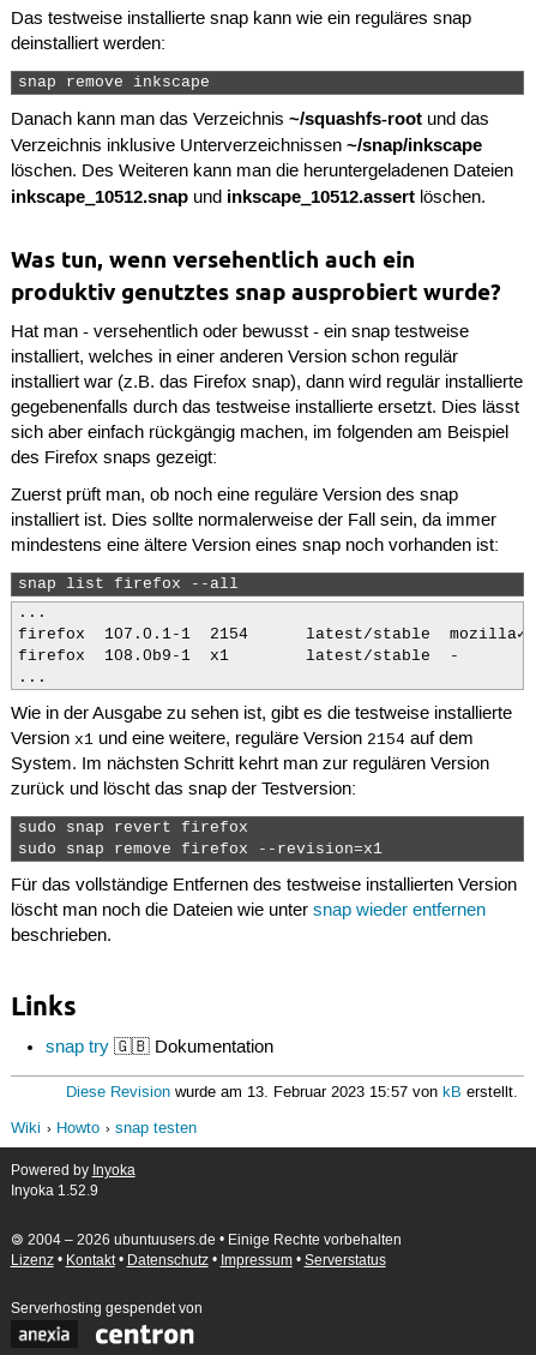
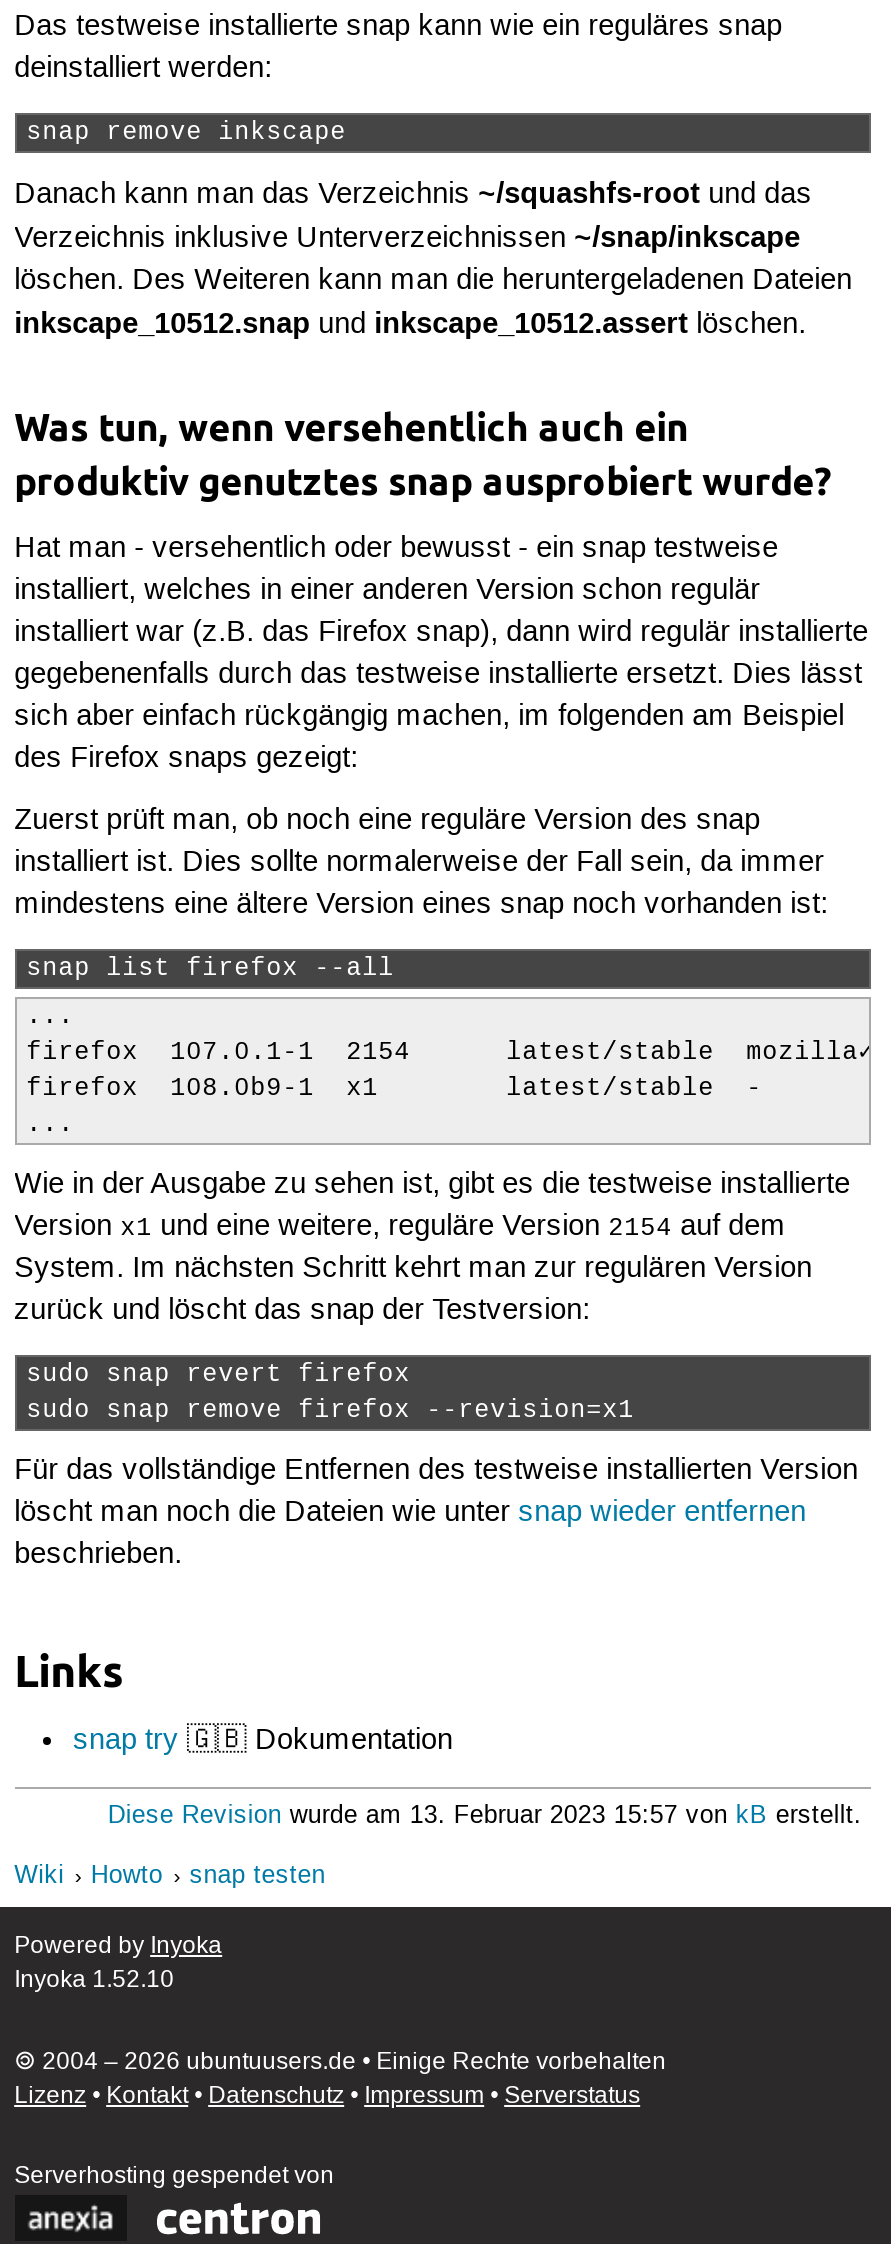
- Inyoka 1.52.9
+ Inyoka 1.52.10
